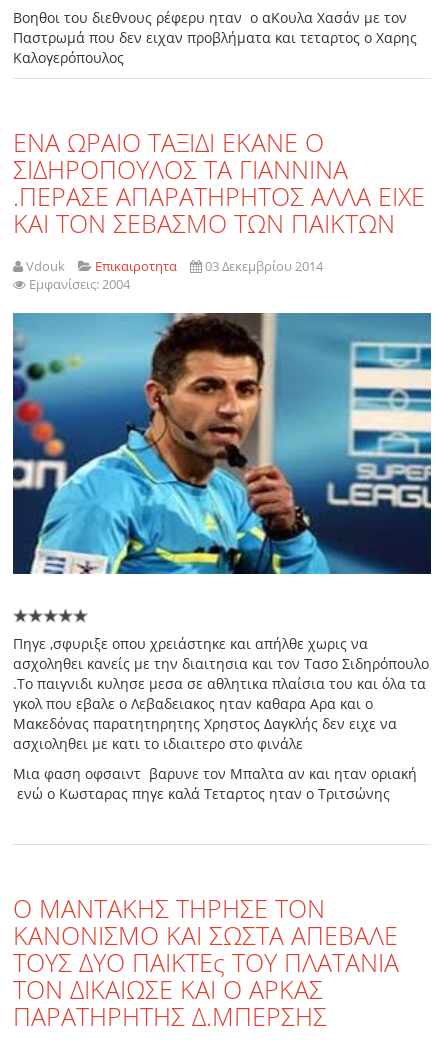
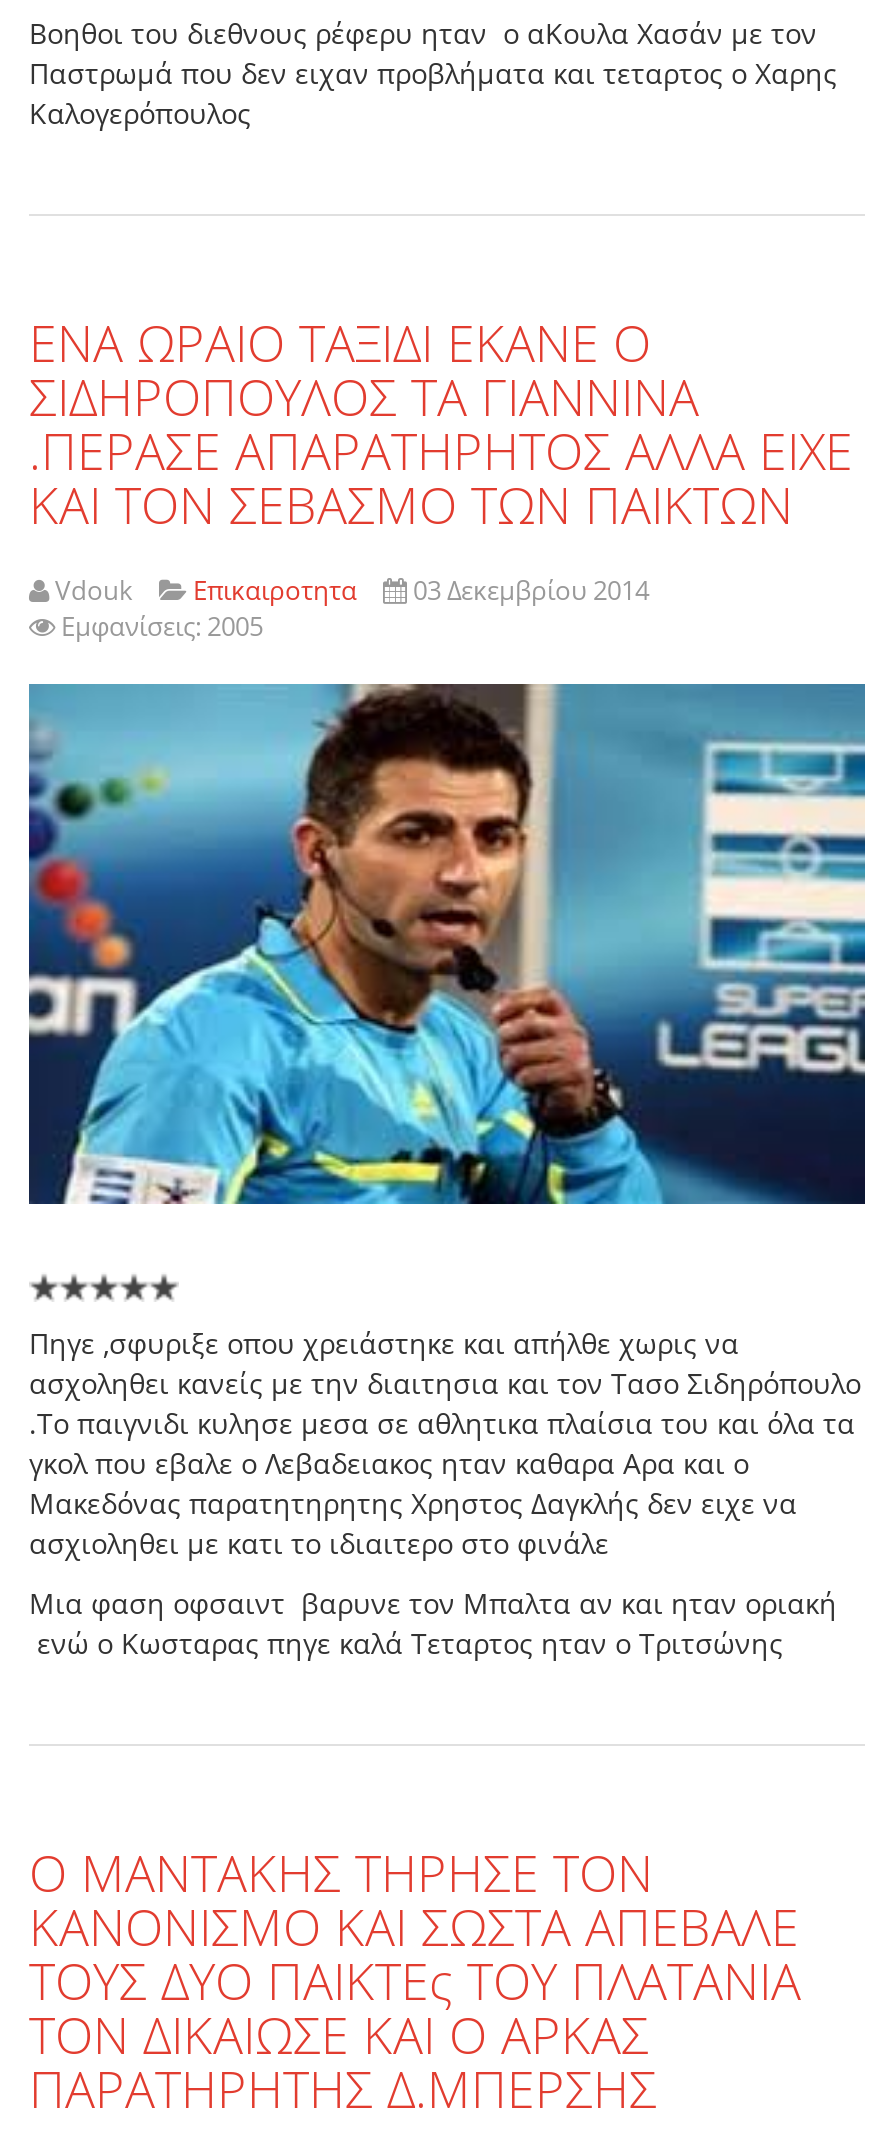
- Εμφανίσεις: 2004
+ Εμφανίσεις: 2005
